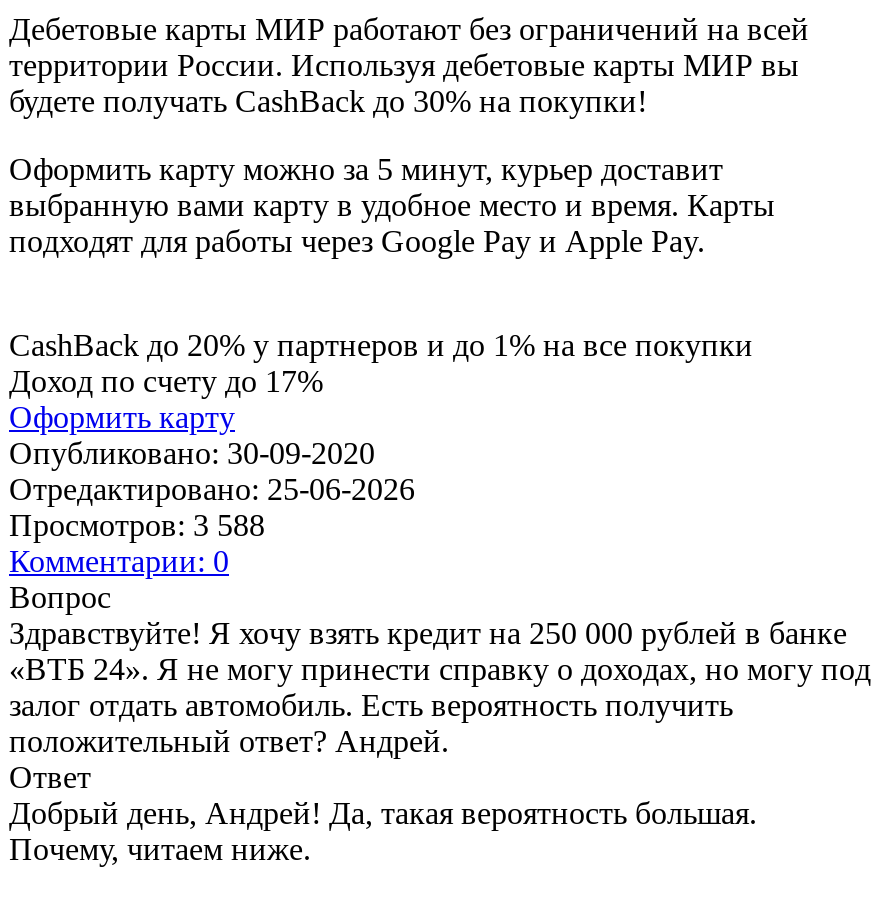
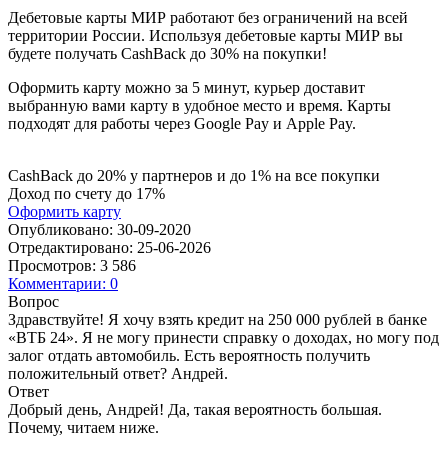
- Просмотров: 3 588
+ Просмотров: 3 586
